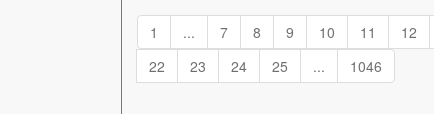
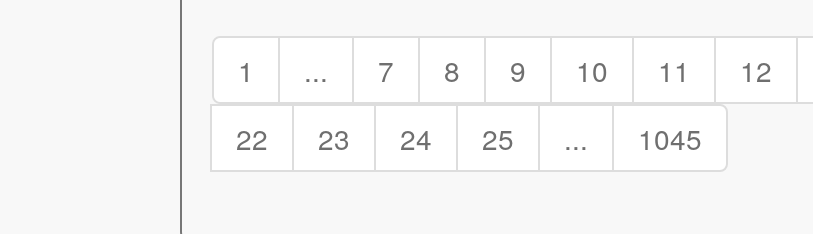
- 1046
+ 1045
